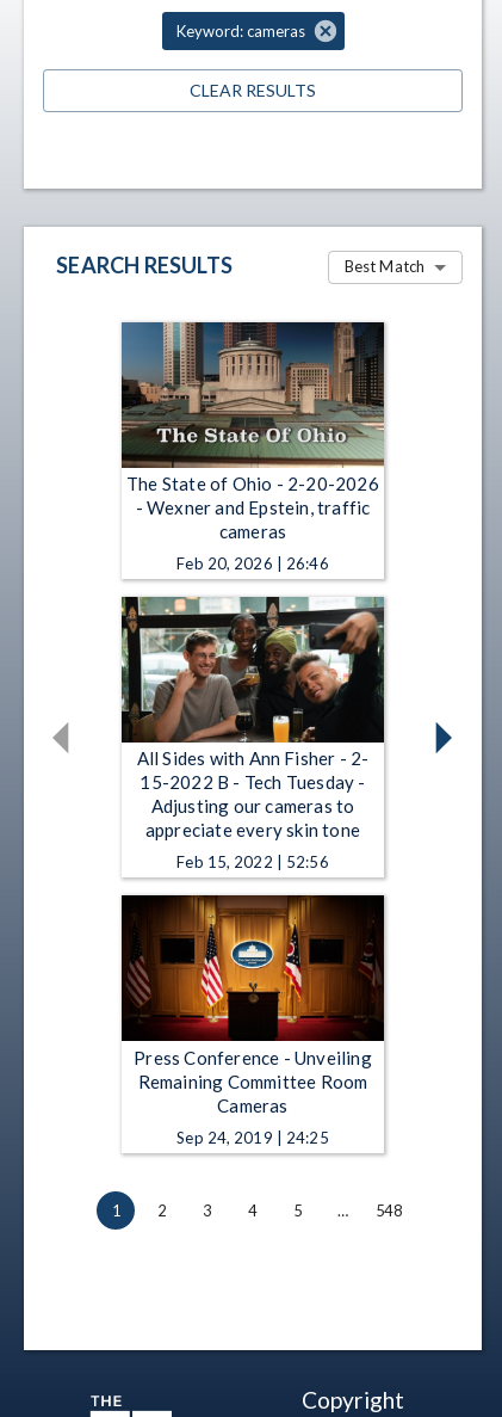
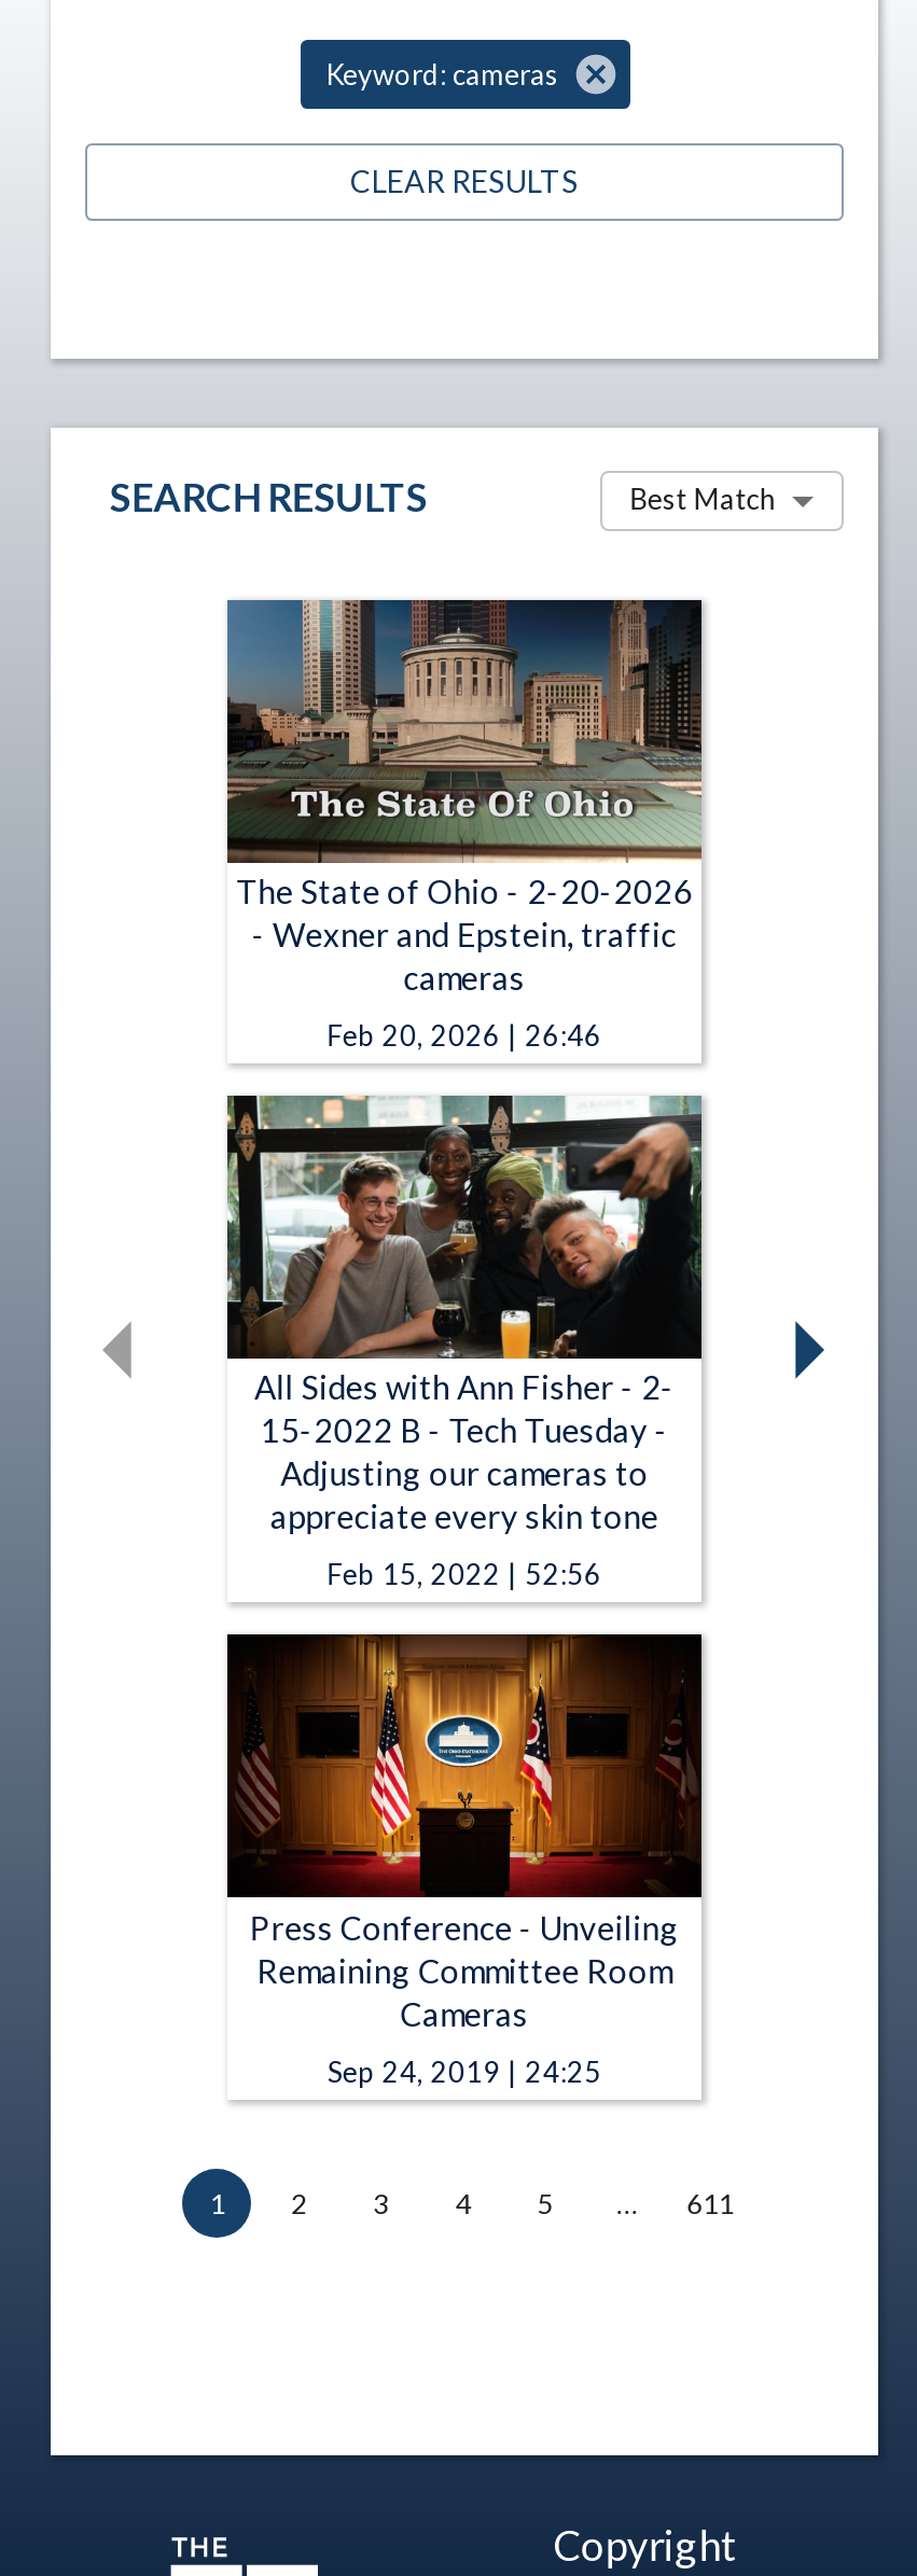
- 548
+ 611
